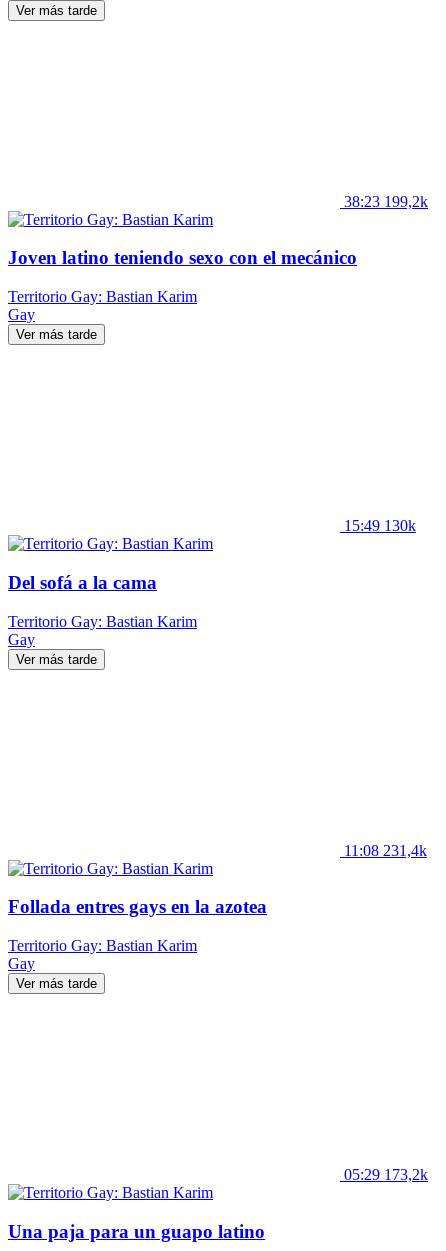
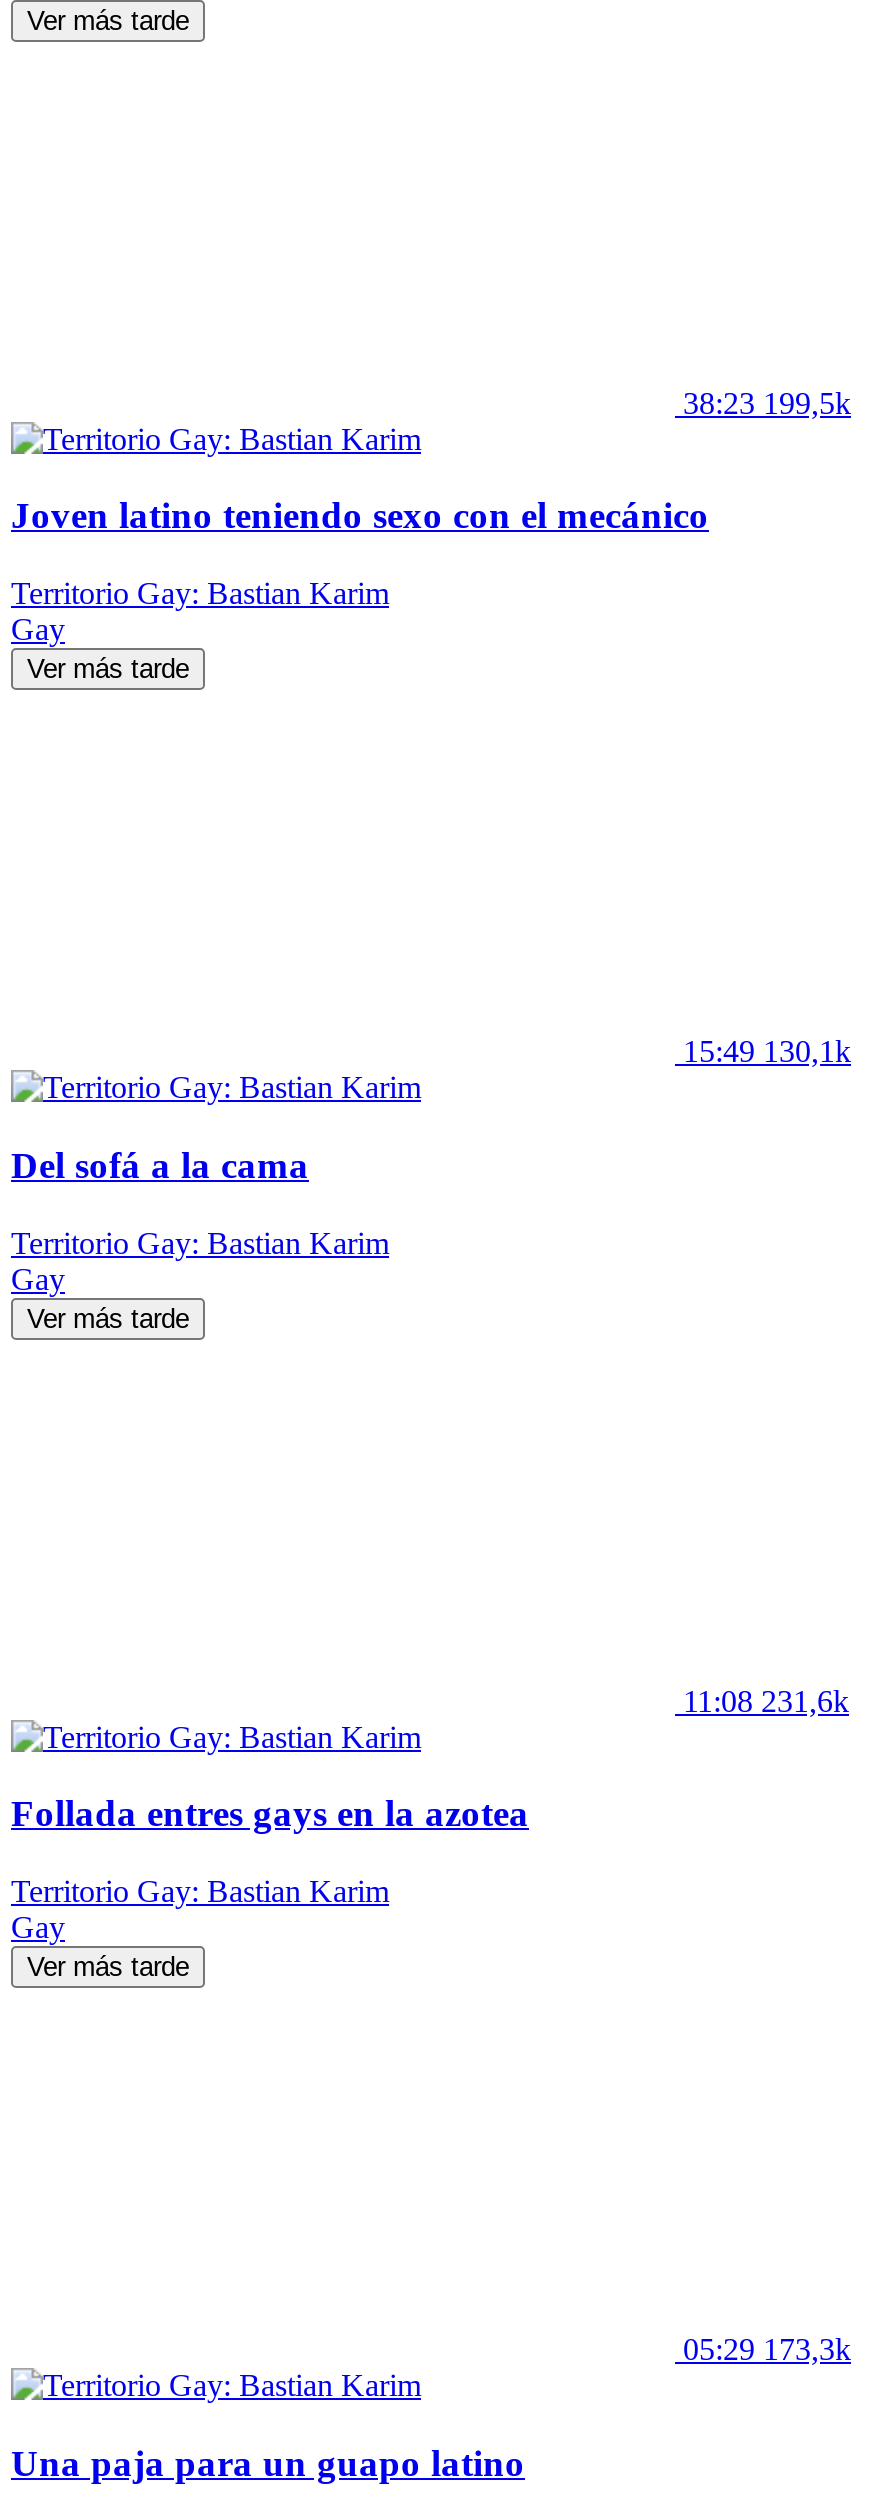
- 38:23 199,2k
+ 38:23 199,5k

- 15:49 130k
+ 15:49 130,1k

- 11:08 231,4k
+ 11:08 231,6k

- 05:29 173,2k
+ 05:29 173,3k
